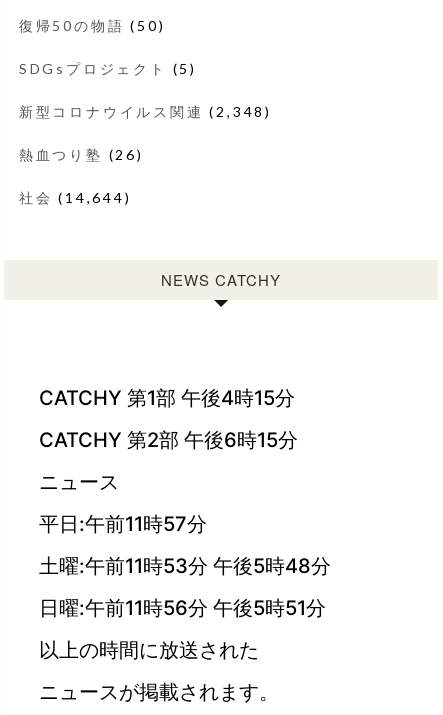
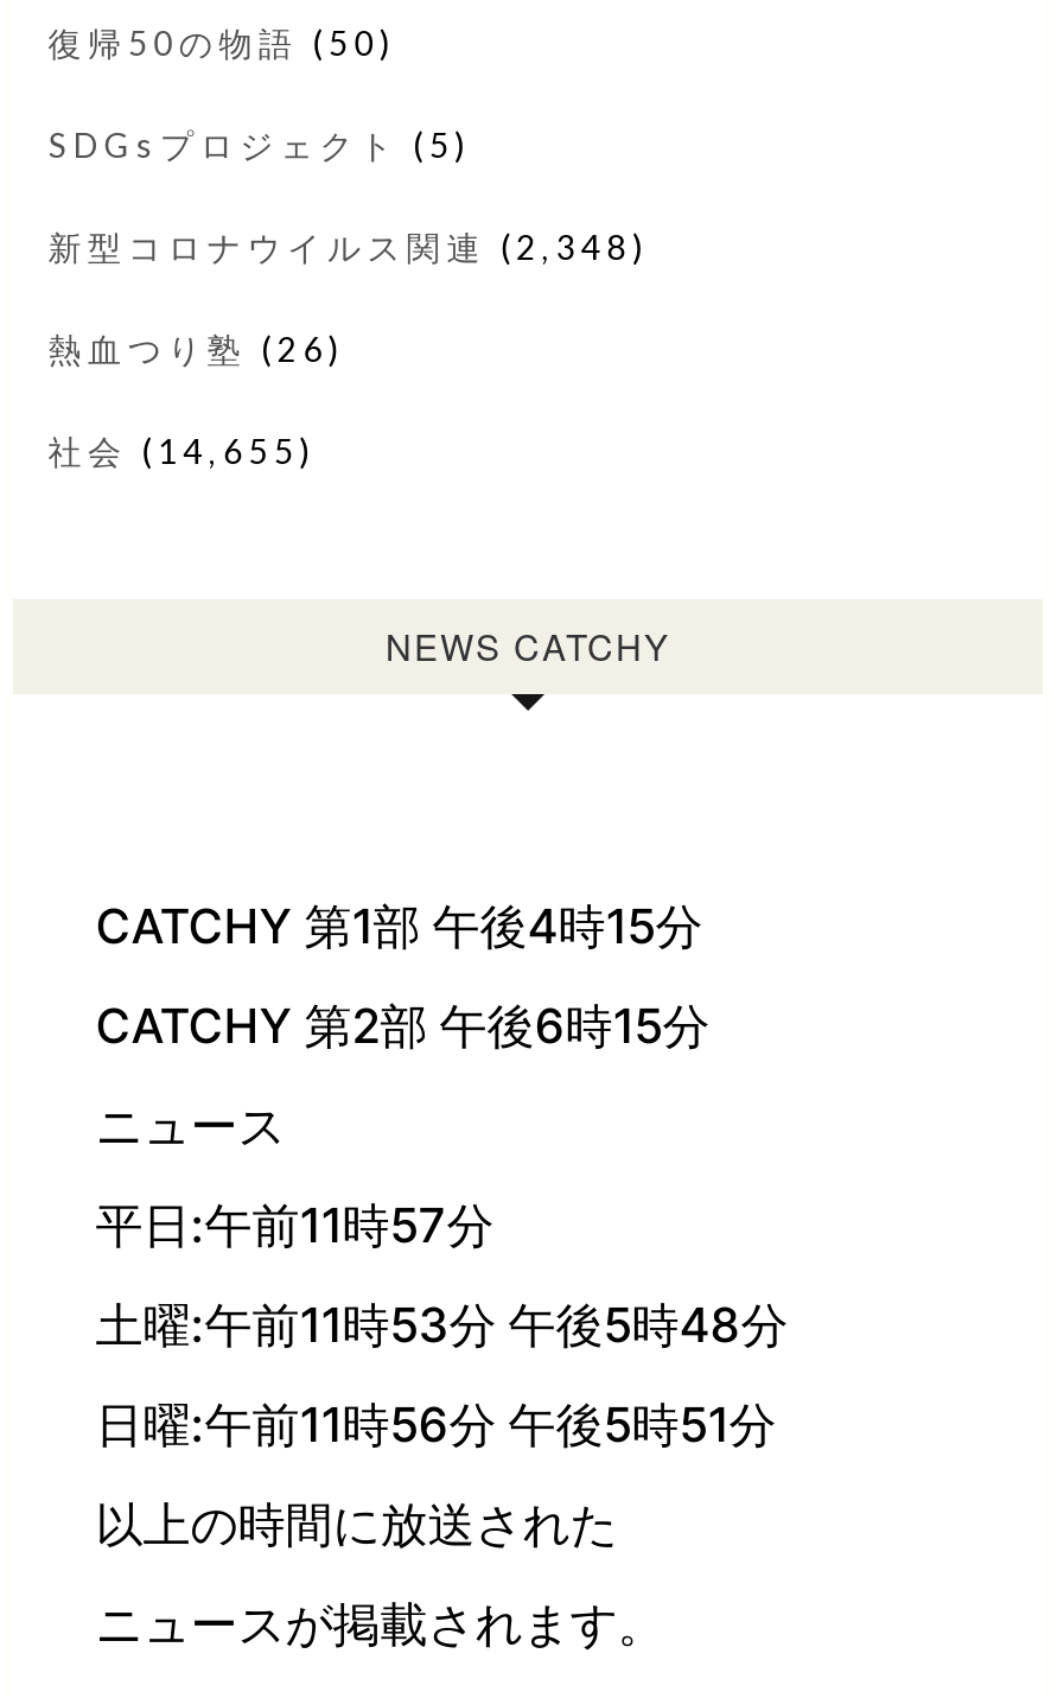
- 社会(14,644)
+ 社会(14,655)
